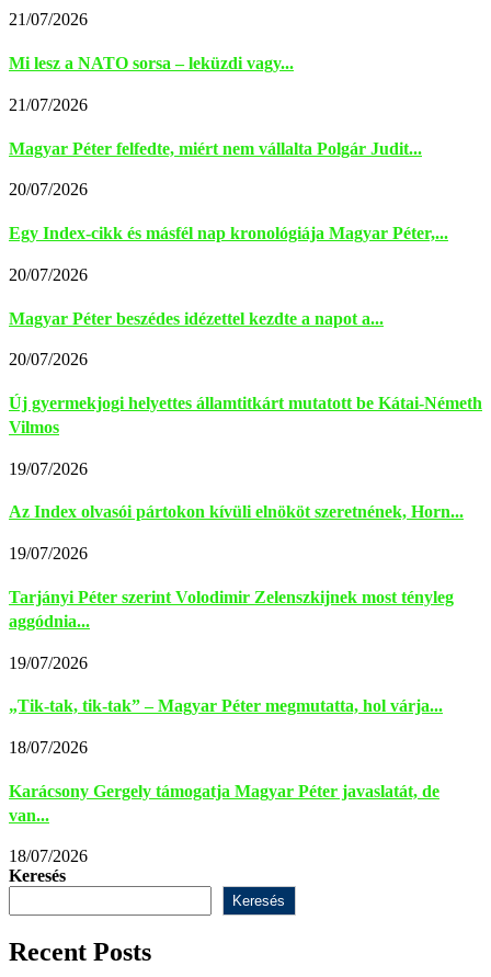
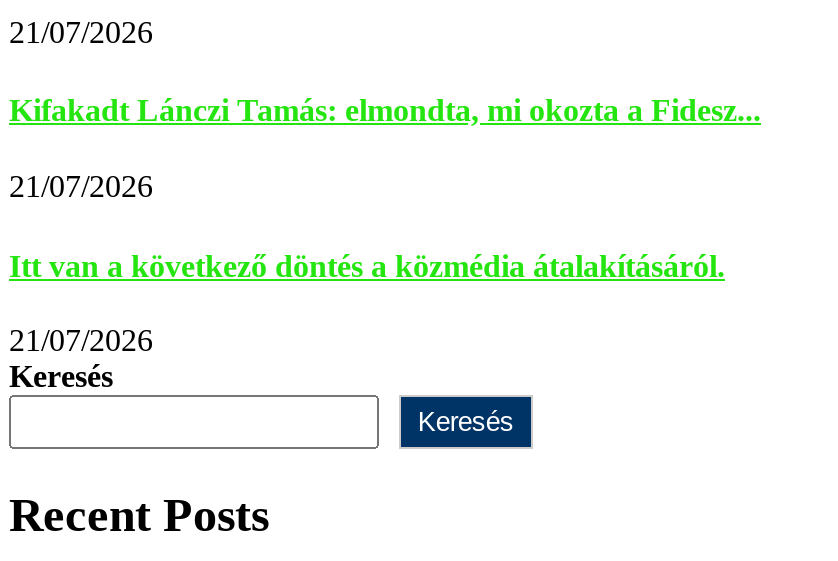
- Mi lesz a NATO sorsa – leküzdi vagy...
+ Kifakadt Lánczi Tamás: elmondta, mi okozta a Fidesz...

- Magyar Péter felfedte, miért nem vállalta Polgár Judit...
- 20/07/2026
- Egy Index-cikk és másfél nap kronológiája Magyar Péter,...
- 20/07/2026
- Magyar Péter beszédes idézettel kezdte a napot a...
- 20/07/2026
- Új gyermekjogi helyettes államtitkárt mutatott be Kátai-Németh
- Vilmos
- 19/07/2026
- Az Index olvasói pártokon kívüli elnököt szeretnének, Horn...
- 19/07/2026
- Tarjányi Péter szerint Volodimir Zelenszkijnek most tényleg
- aggódnia...
- 19/07/2026
- „Tik-tak, tik-tak” – Magyar Péter megmutatta, hol várja...
- 18/07/2026
- Karácsony Gergely támogatja Magyar Péter javaslatát, de
- van...
- 18/07/2026
+ Itt van a következő döntés a közmédia átalakításáról.
+ 21/07/2026
